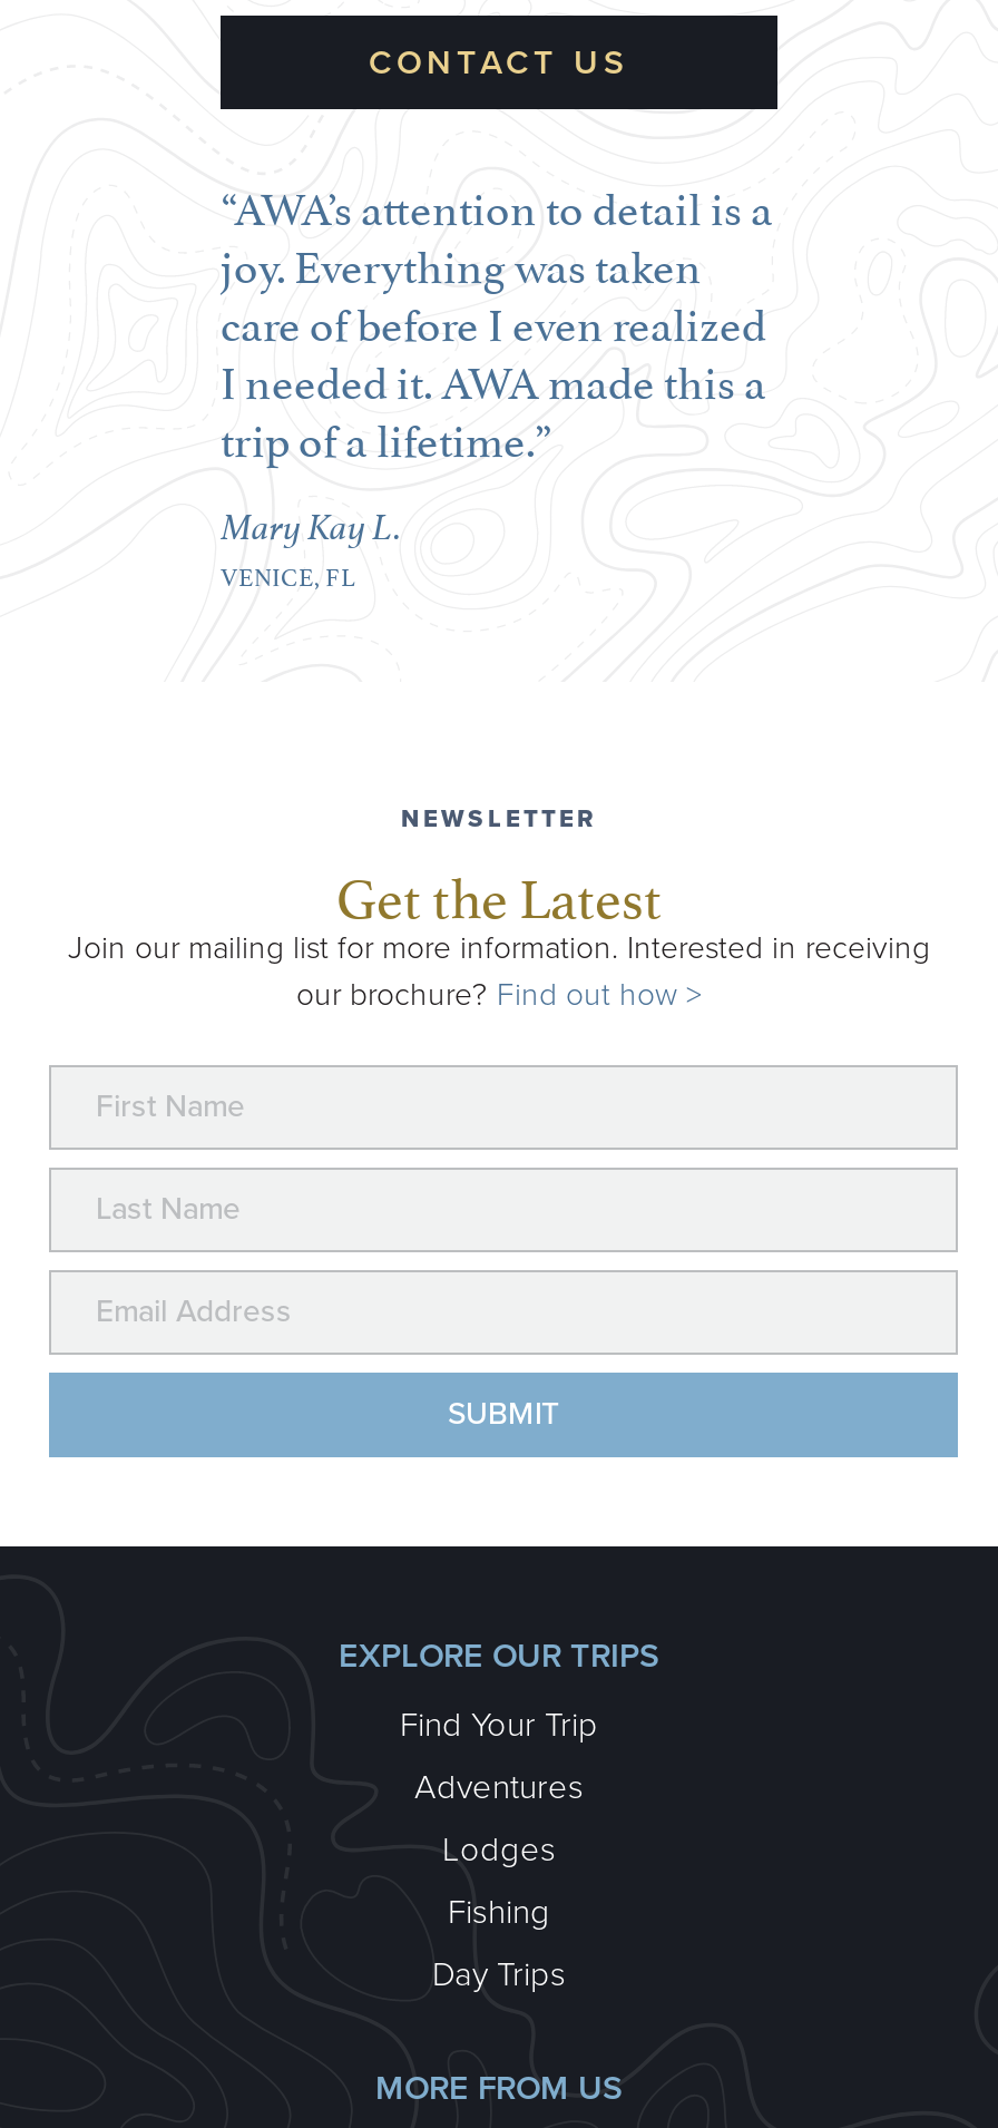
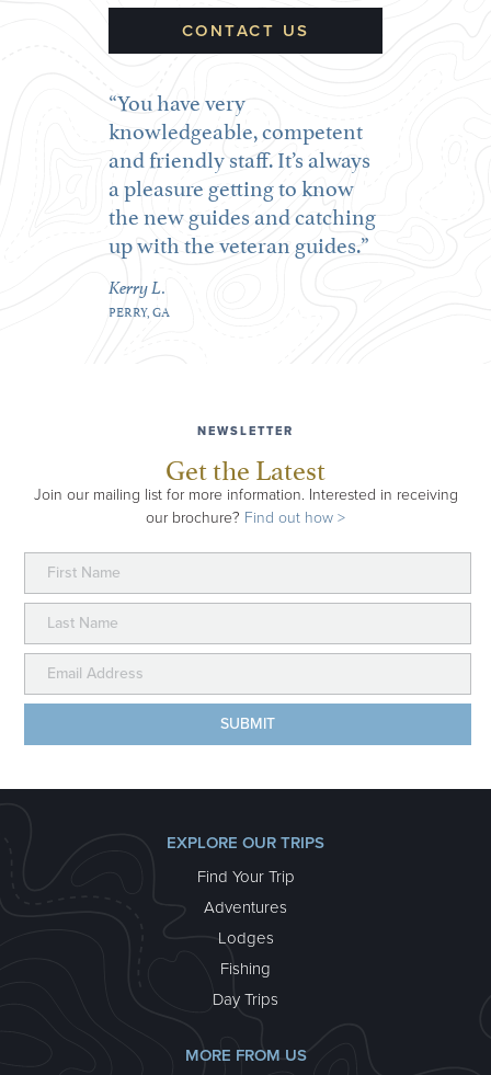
- AWA’s attention to detail is a
- joy. Everything was taken
- care of before I even realized
- I needed it. AWA made this a
- trip of a lifetime.
+ You have very
+ knowledgeable, competent
+ and friendly staff. It’s always
+ a pleasure getting to know
+ the new guides and catching
+ up with the veteran guides.

- Mary Kay L.
- VENICE, FL
+ Kerry L.
+ PERRY, GA
